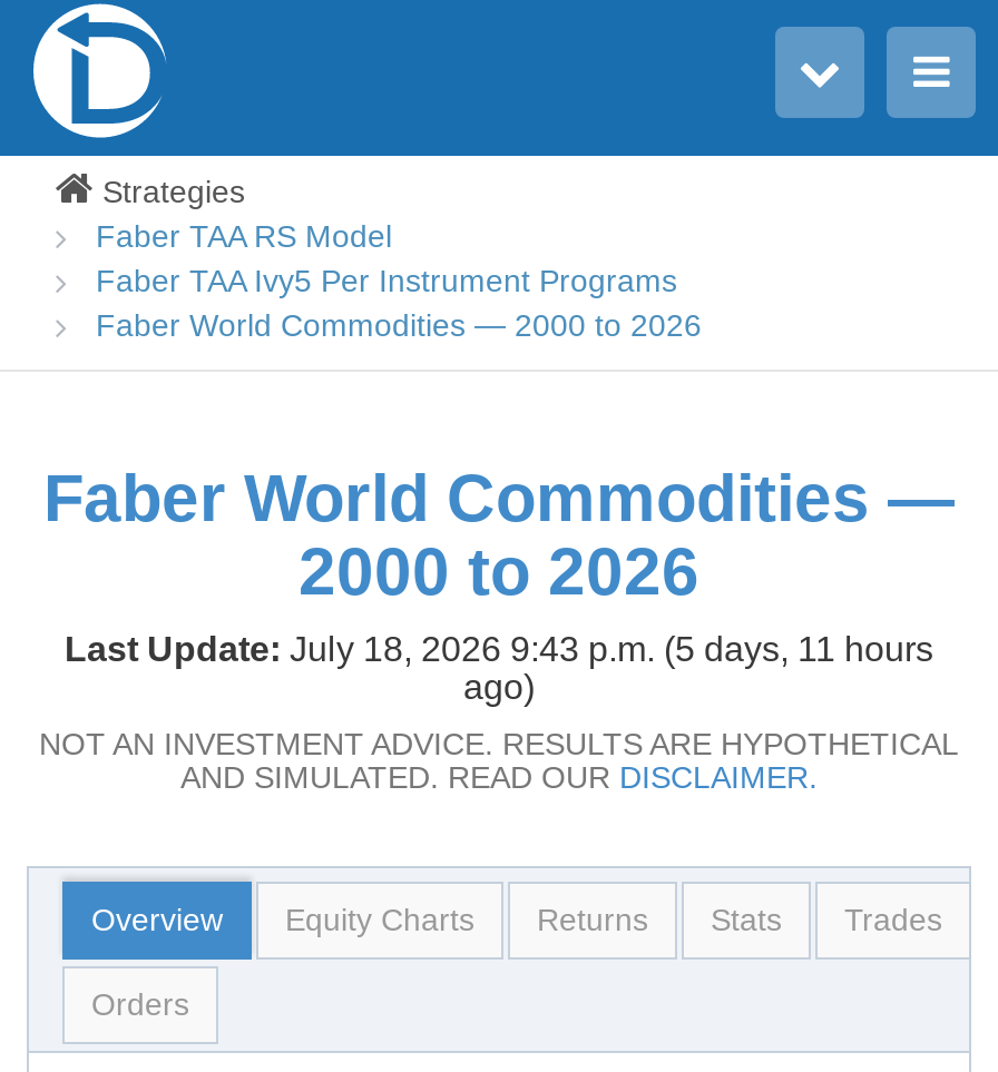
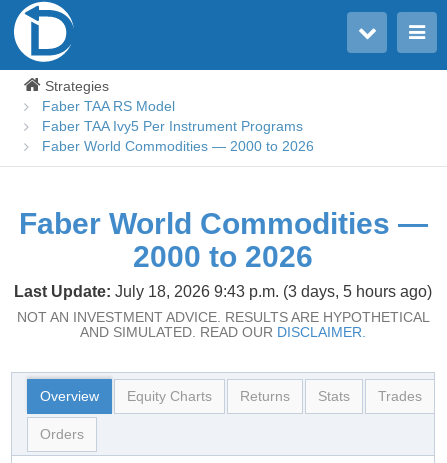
- Last Update: July 18, 2026 9:43 p.m. (5 days, 11 hours
- ago)
+ Last Update: July 18, 2026 9:43 p.m. (3 days, 5 hours ago)
